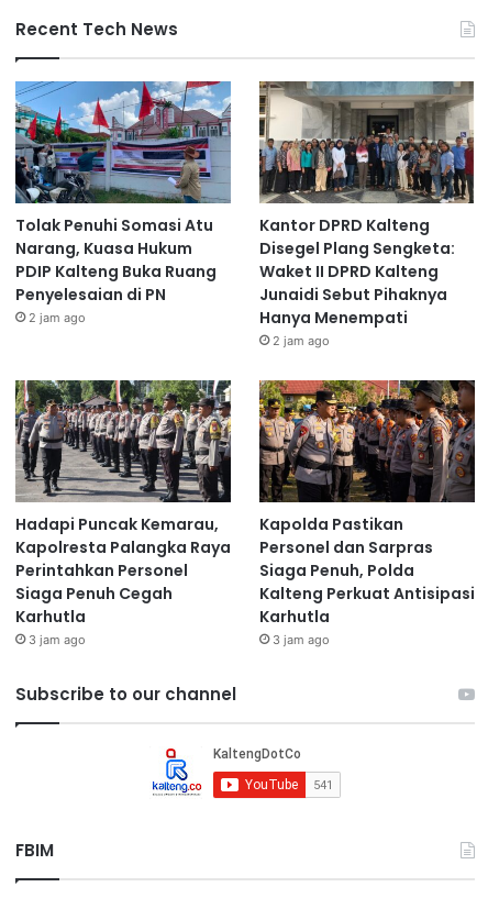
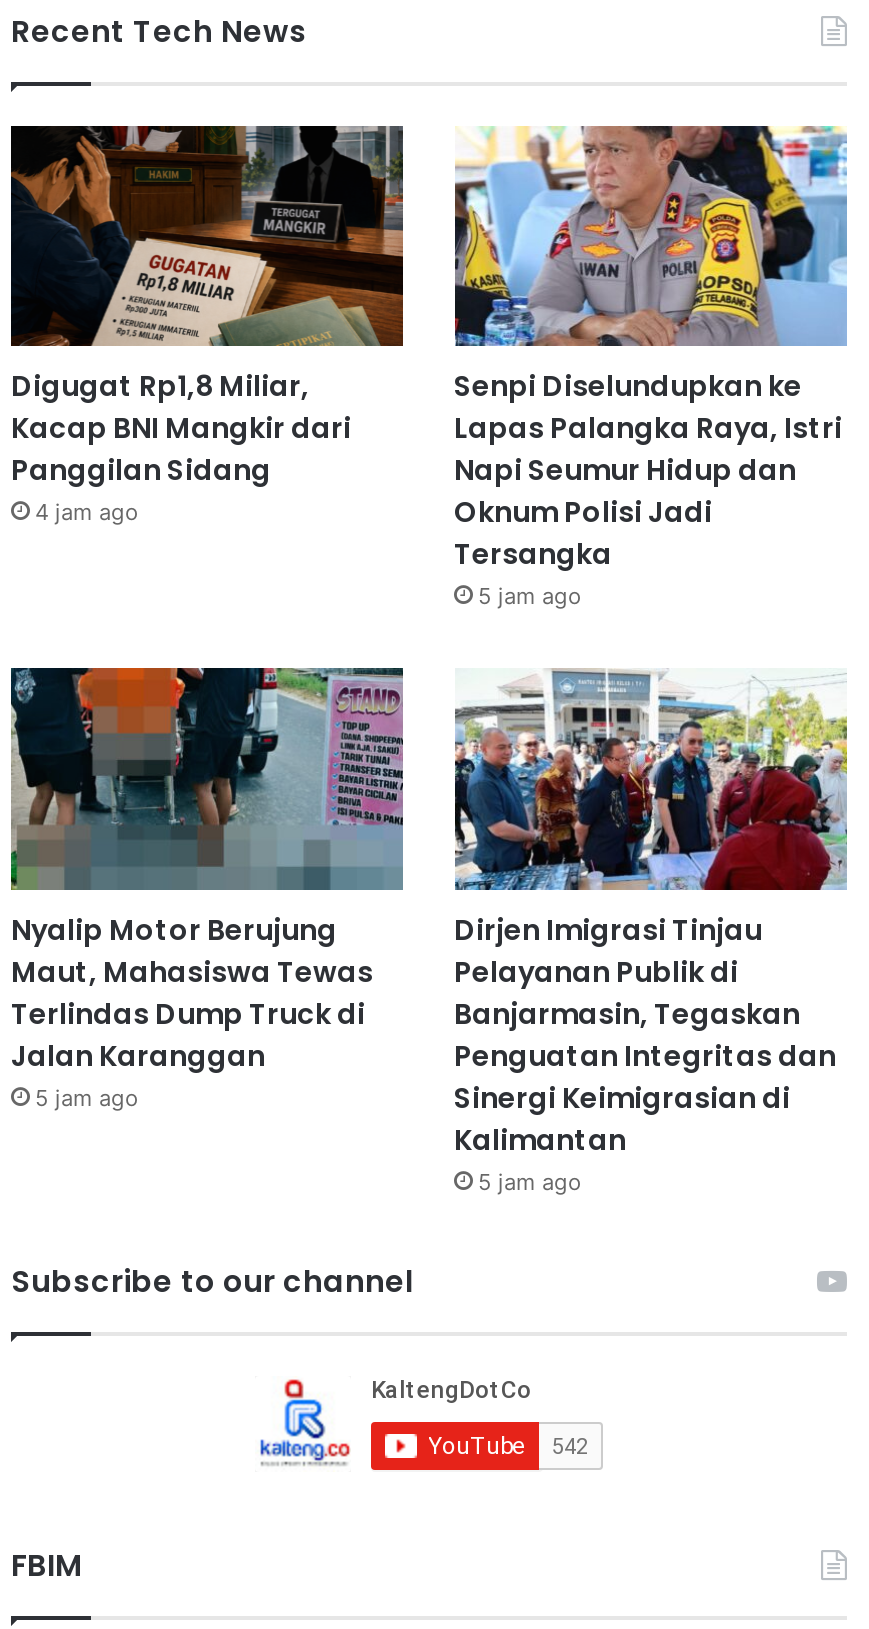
- [image]
- Tolak Penuhi Somasi Atu
- Narang, Kuasa Hukum
- PDIP Kalteng Buka Ruang
- Penyelesaian di PN
- 2 jam ago
+ [image]
+ Digugat Rp1,8 Miliar,
+ Kacap BNI Mangkir dari
+ Panggilan Sidang
+ 4 jam ago

- [image]
- Kantor DPRD Kalteng
- Disegel Plang Sengketa:
- Waket II DPRD Kalteng
- Junaidi Sebut Pihaknya
- Hanya Menempati
- 2 jam ago
+ [image]
+ Senpi Diselundupkan ke
+ Lapas Palangka Raya, Istri
+ Napi Seumur Hidup dan
+ Oknum Polisi Jadi
+ Tersangka
+ 5 jam ago

- [image]
- Hadapi Puncak Kemarau,
- Kapolresta Palangka Raya
- Perintahkan Personel
- Siaga Penuh Cegah
- Karhutla
- 3 jam ago
+ [image]
+ Nyalip Motor Berujung
+ Maut, Mahasiswa Tewas
+ Terlindas Dump Truck di
+ Jalan Karanggan
+ 5 jam ago

- [image]
- Kapolda Pastikan
- Personel dan Sarpras
- Siaga Penuh, Polda
- Kalteng Perkuat Antisipasi
- Karhutla
- 3 jam ago
+ [image]
+ Dirjen Imigrasi Tinjau
+ Pelayanan Publik di
+ Banjarmasin, Tegaskan
+ Penguatan Integritas dan
+ Sinergi Keimigrasian di
+ Kalimantan
+ 5 jam ago
